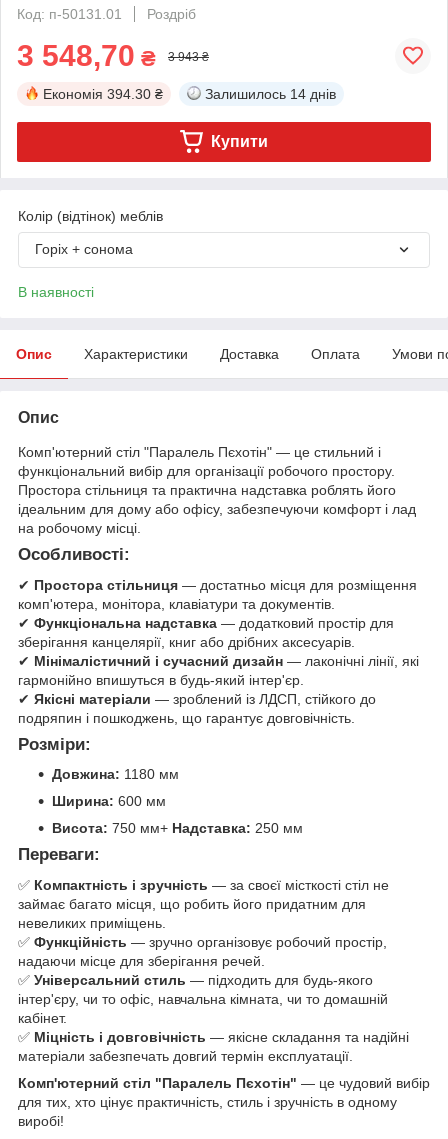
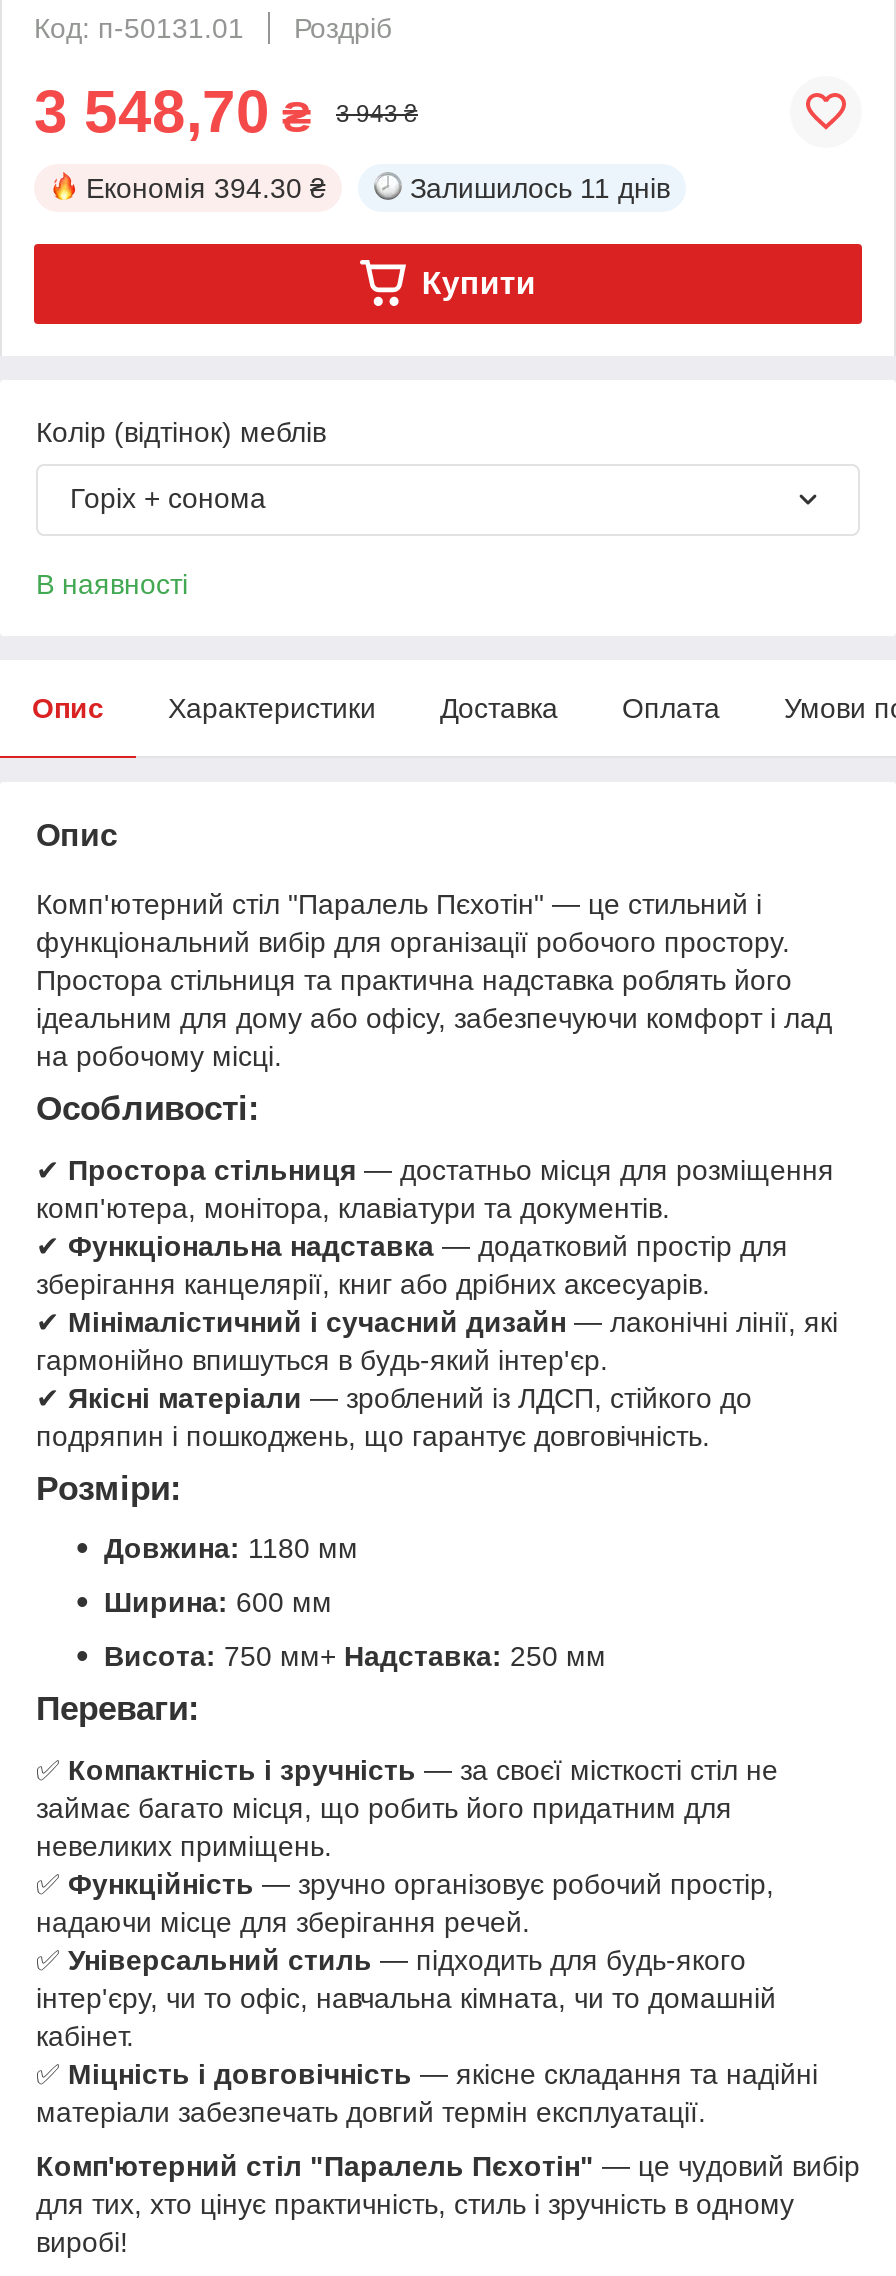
- Залишилось 14 днів
+ Залишилось 11 днів
